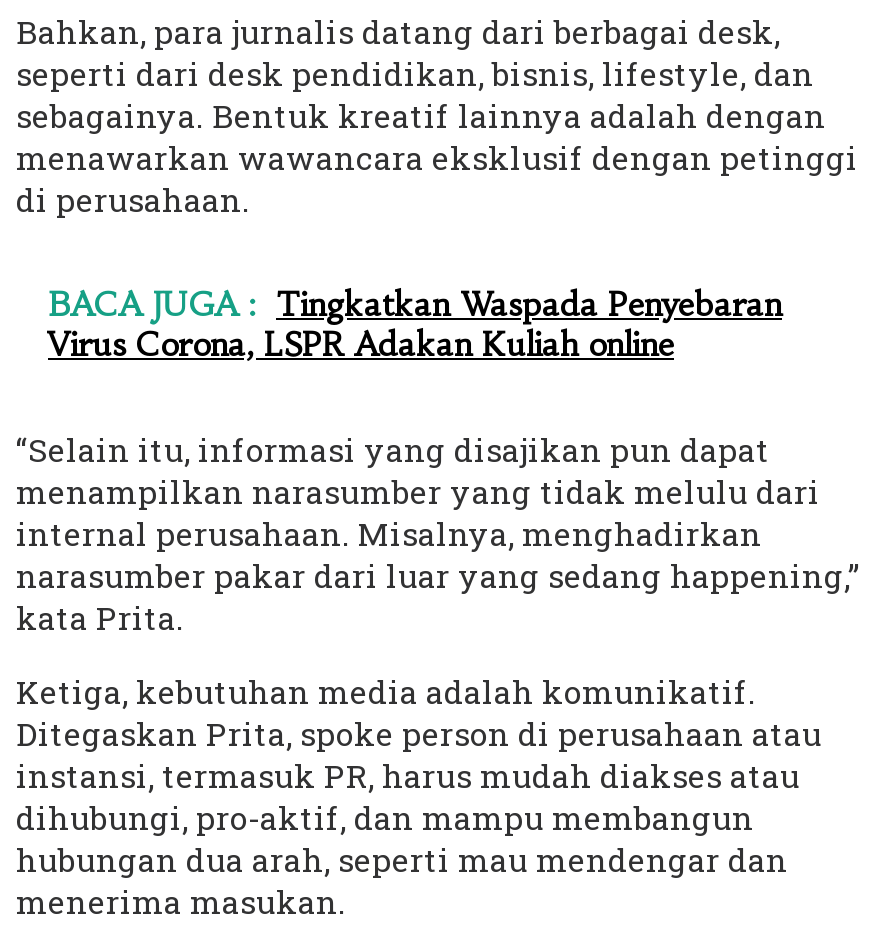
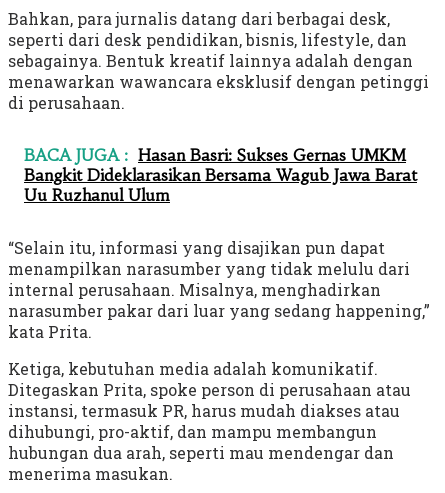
- BACA JUGA : Tingkatkan Waspada Penyebaran
- Virus Corona, LSPR Adakan Kuliah online
+ BACA JUGA : Hasan Basri: Sukses Gernas UMKM
+ Bangkit Dideklarasikan Bersama Wagub Jawa Barat
+ Uu Ruzhanul Ulum
